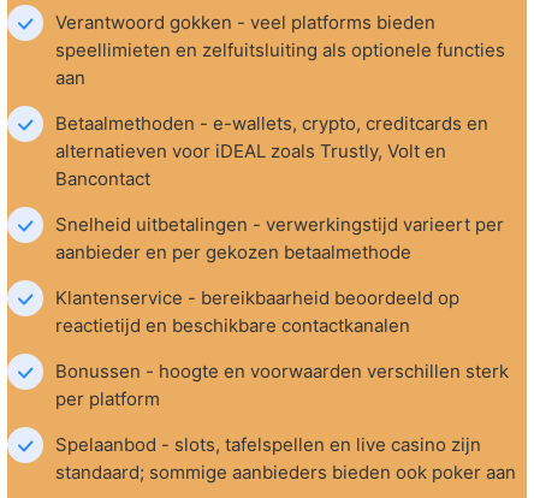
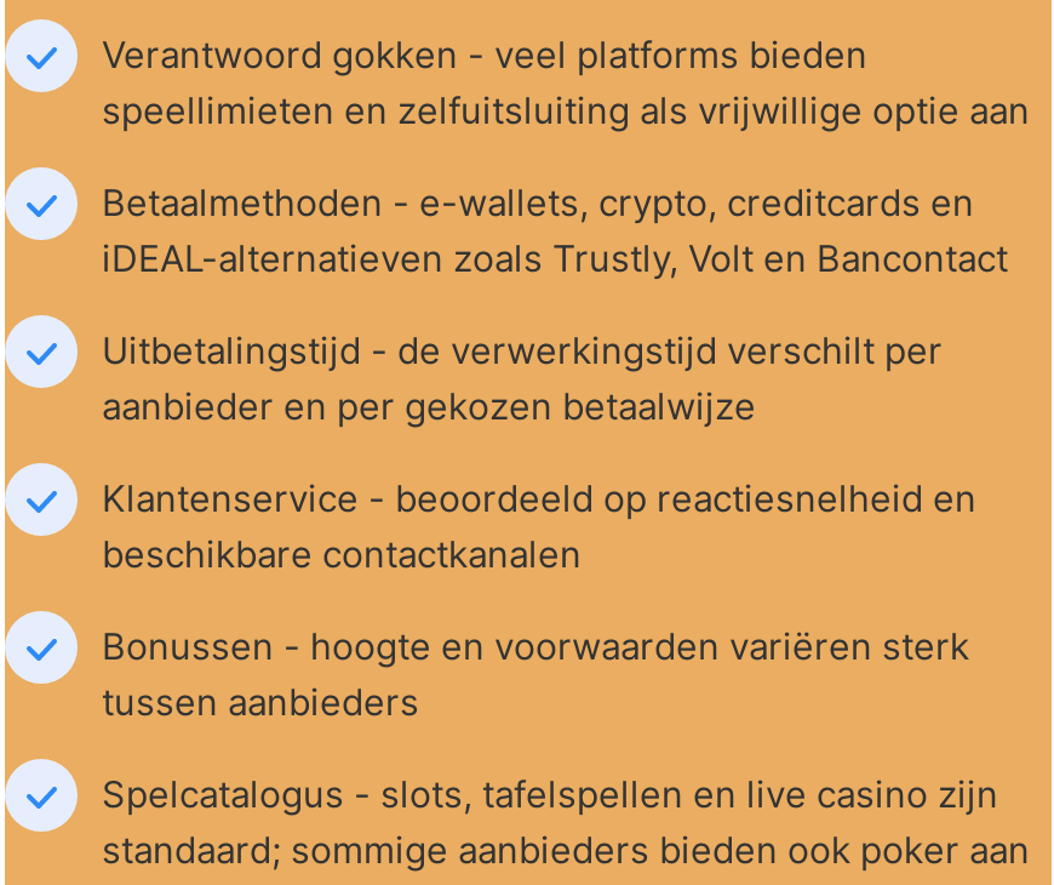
- speellimieten en zelfuitsluiting als optionele functies
- aan
+ speellimieten en zelfuitsluiting als vrijwillige optie aan

- alternatieven voor iDEAL zoals Trustly, Volt en
- Bancontact
+ iDEAL-alternatieven zoals Trustly, Volt en Bancontact

- Snelheid uitbetalingen - verwerkingstijd varieert per
- aanbieder en per gekozen betaalmethode
+ Uitbetalingstijd - de verwerkingstijd verschilt per
+ aanbieder en per gekozen betaalwijze

- Klantenservice - bereikbaarheid beoordeeld op
- reactietijd en beschikbare contactkanalen
+ Klantenservice - beoordeeld op reactiesnelheid en
+ beschikbare contactkanalen

- Bonussen - hoogte en voorwaarden verschillen sterk
- per platform
+ Bonussen - hoogte en voorwaarden variëren sterk
+ tussen aanbieders

- Spelaanbod - slots, tafelspellen en live casino zijn
+ Spelcatalogus - slots, tafelspellen en live casino zijn
